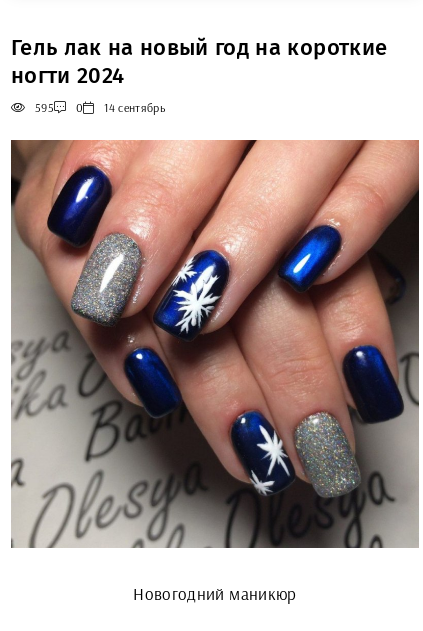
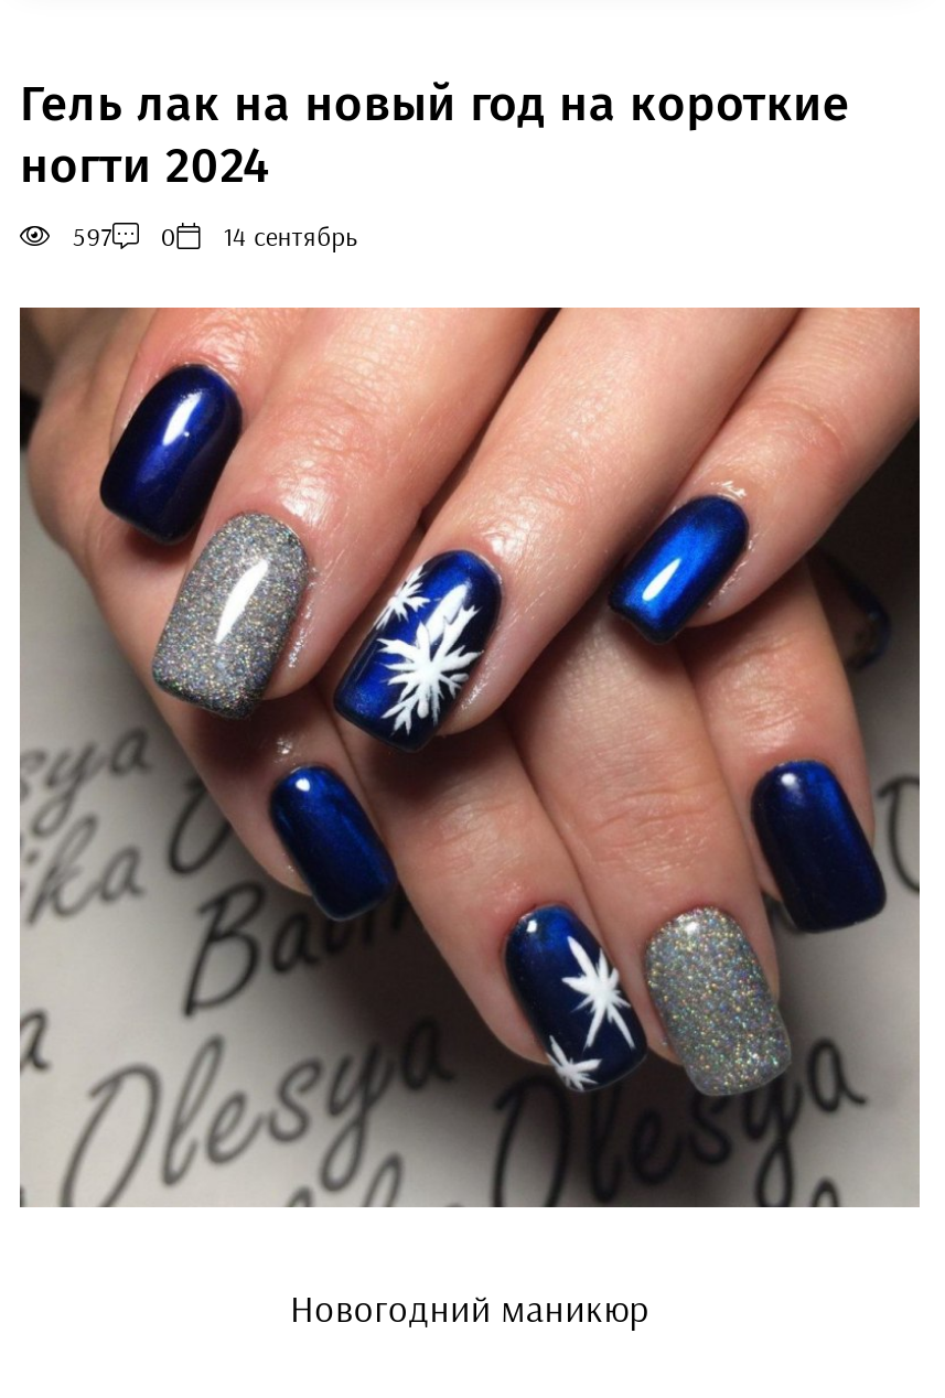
- 595 0 14 сентябрь
+ 597 0 14 сентябрь
